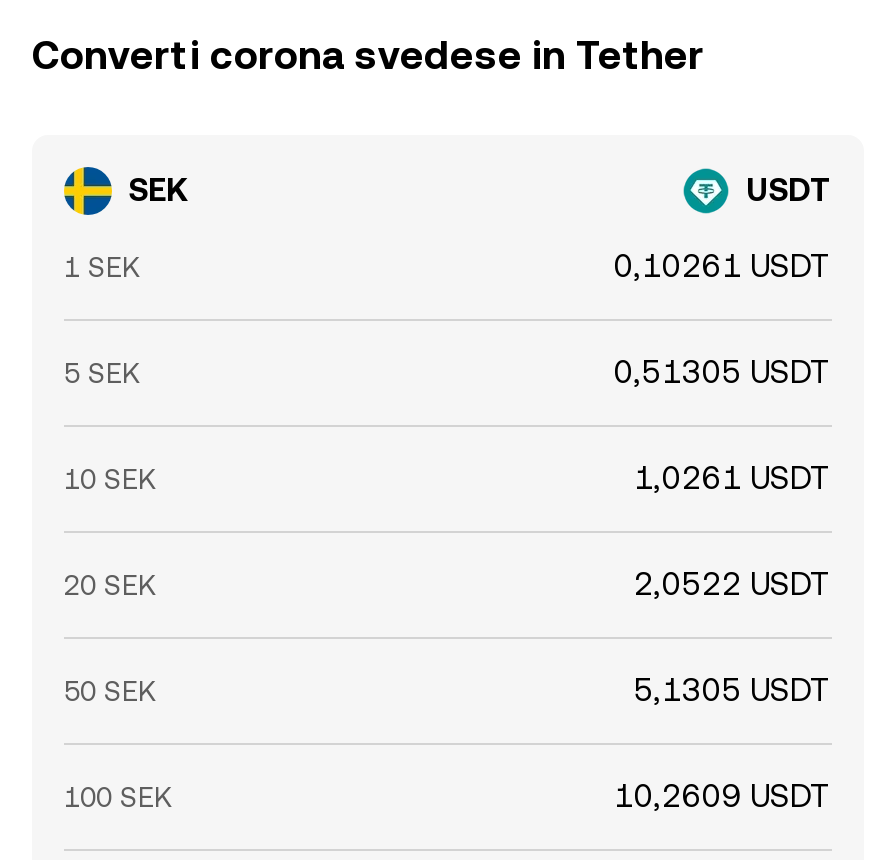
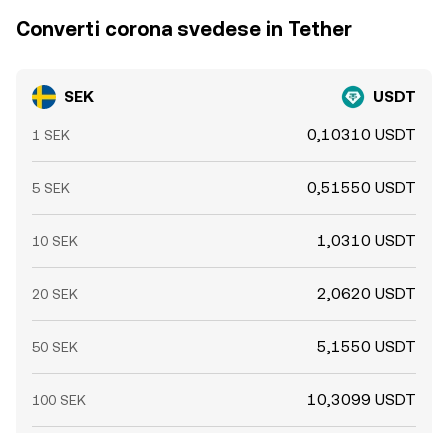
- 0,10261 USDT
+ 0,10310 USDT

- 0,51305 USDT
+ 0,51550 USDT

- 1,0261 USDT
+ 1,0310 USDT

- 2,0522 USDT
+ 2,0620 USDT

- 5,1305 USDT
+ 5,1550 USDT

- 10,2609 USDT
+ 10,3099 USDT
